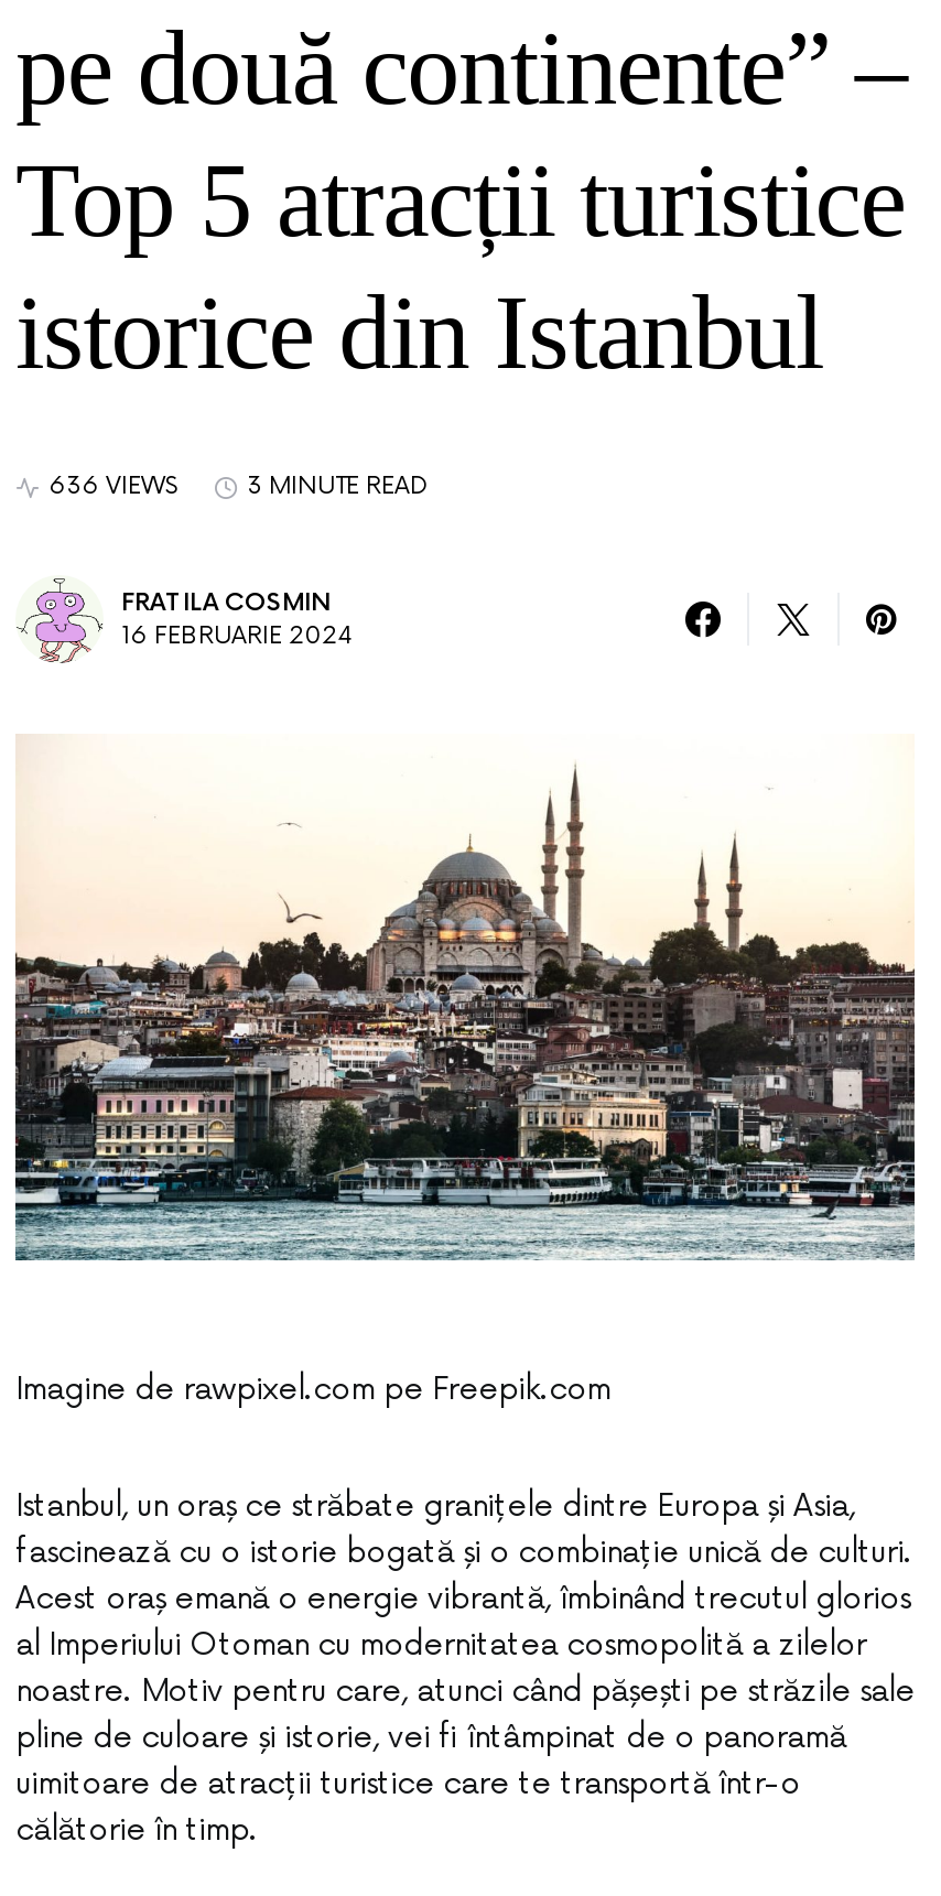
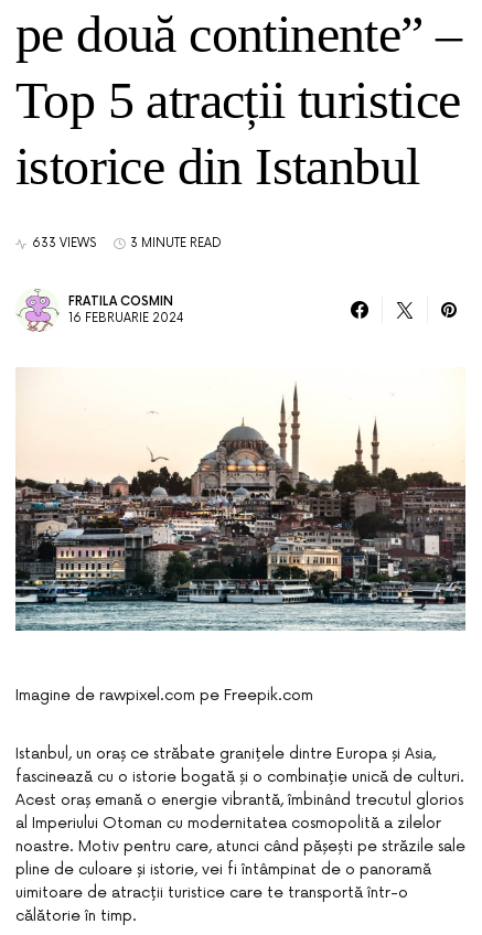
- 636 VIEWS
+ 633 VIEWS
